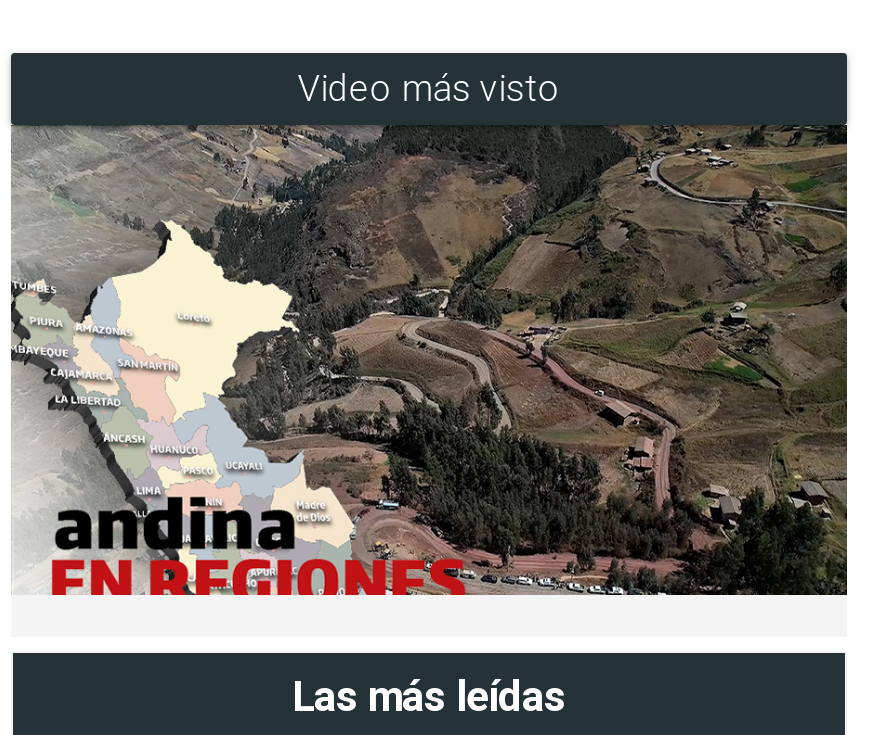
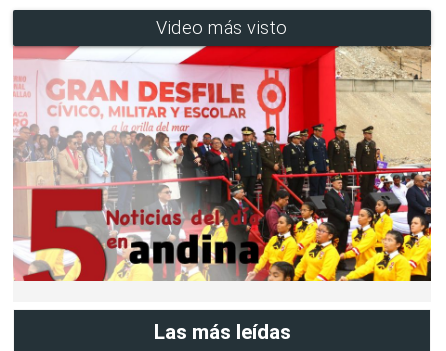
- [image]
+ [image]
